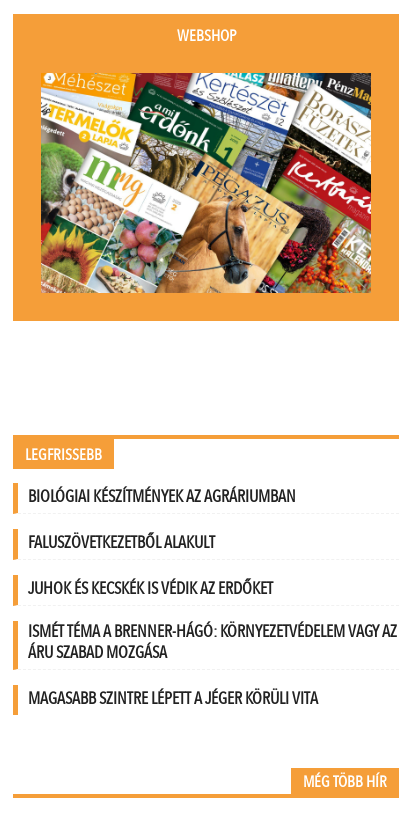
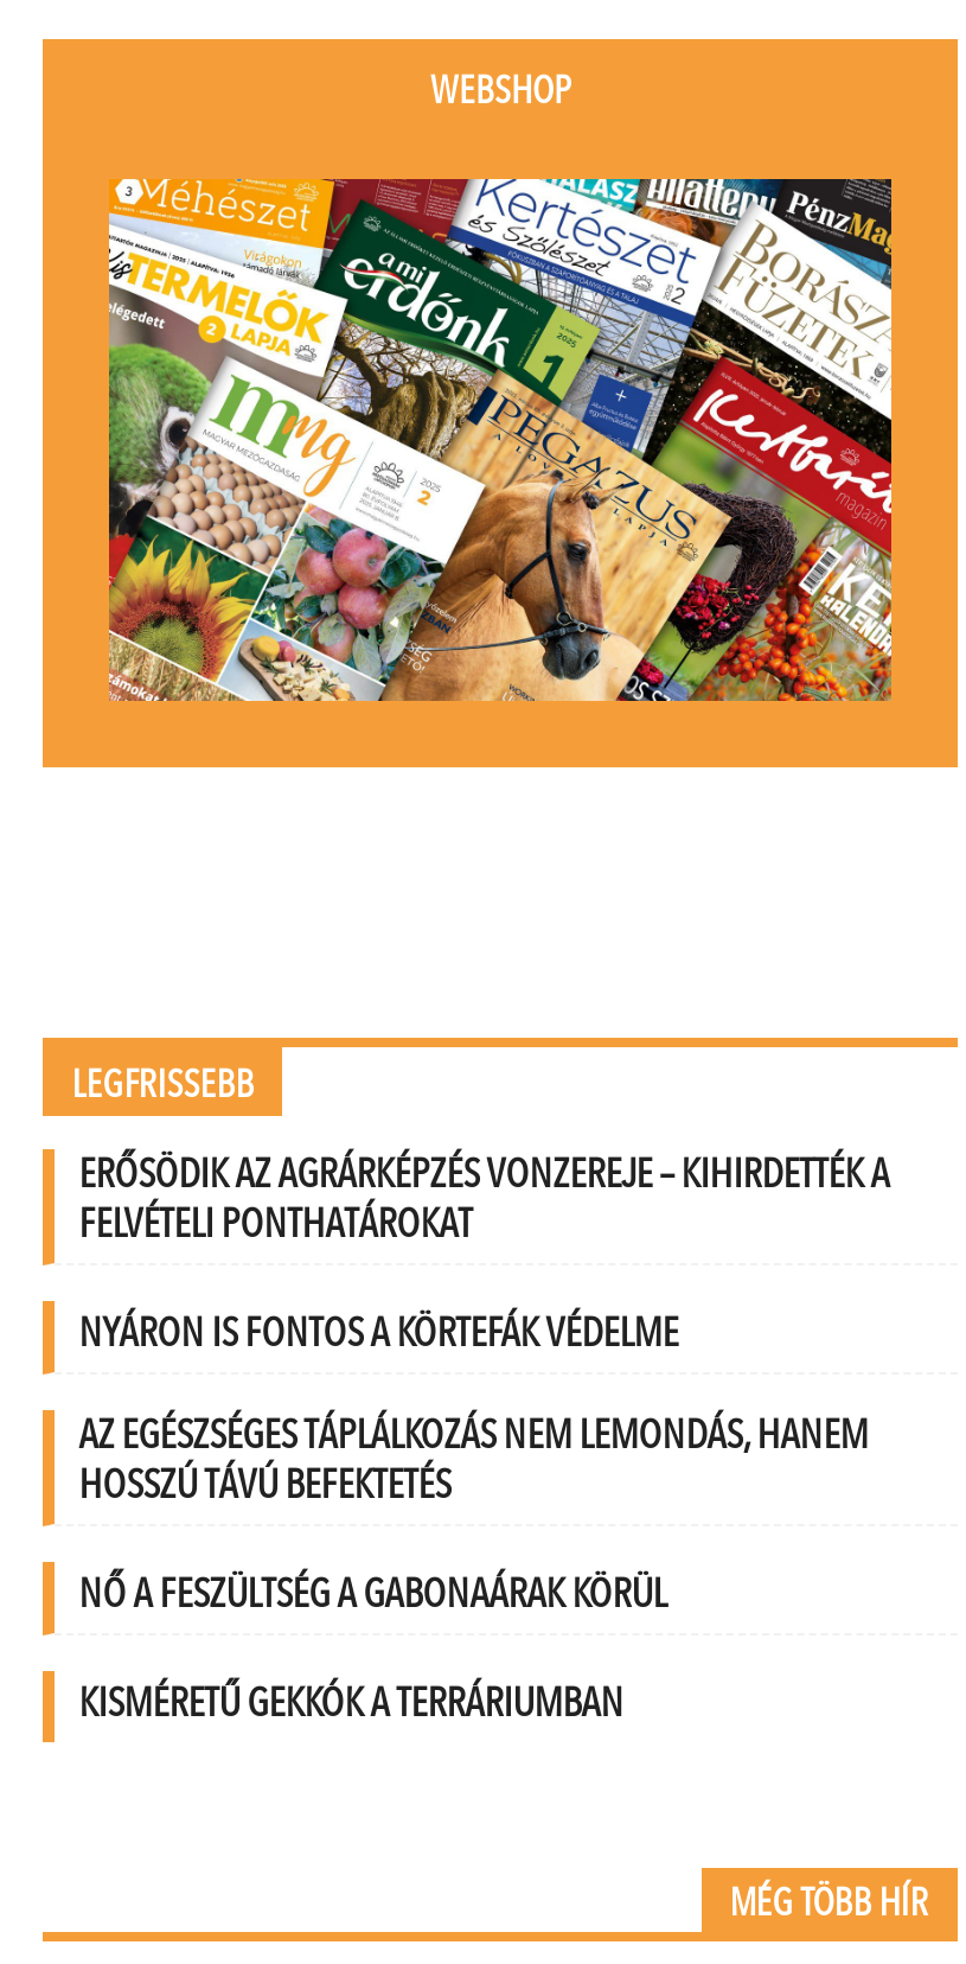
- BIOLÓGIAI KÉSZÍTMÉNYEK AZ AGRÁRIUMBAN
+ ERŐSÖDIK AZ AGRÁRKÉPZÉS VONZEREJE – KIHIRDETTÉK A
+ FELVÉTELI PONTHATÁROKAT

- FALUSZÖVETKEZETBŐL ALAKULT
+ NYÁRON IS FONTOS A KÖRTEFÁK VÉDELME

- JUHOK ÉS KECSKÉK IS VÉDIK AZ ERDŐKET
+ AZ EGÉSZSÉGES TÁPLÁLKOZÁS NEM LEMONDÁS, HANEM
+ HOSSZÚ TÁVÚ BEFEKTETÉS

- ISMÉT TÉMA A BRENNER-HÁGÓ: KÖRNYEZETVÉDELEM VAGY AZ
- ÁRU SZABAD MOZGÁSA
+ NŐ A FESZÜLTSÉG A GABONAÁRAK KÖRÜL

- MAGASABB SZINTRE LÉPETT A JÉGER KÖRÜLI VITA
+ KISMÉRETŰ GEKKÓK A TERRÁRIUMBAN
